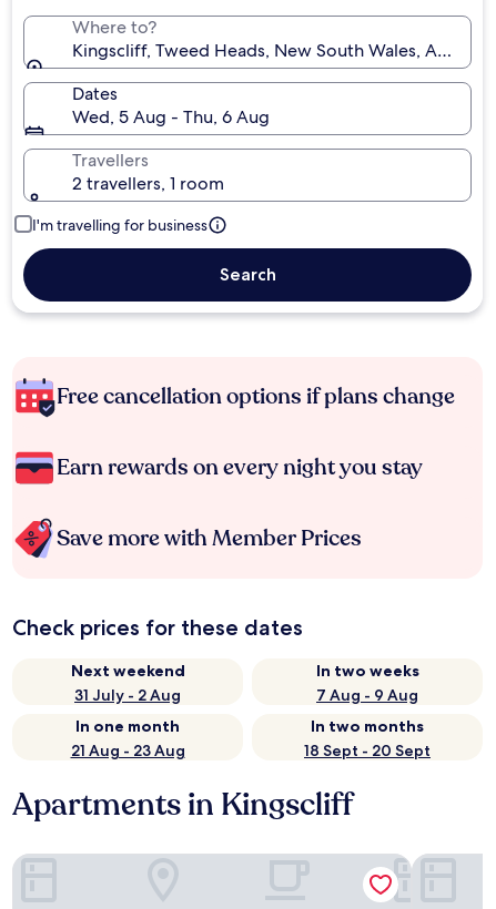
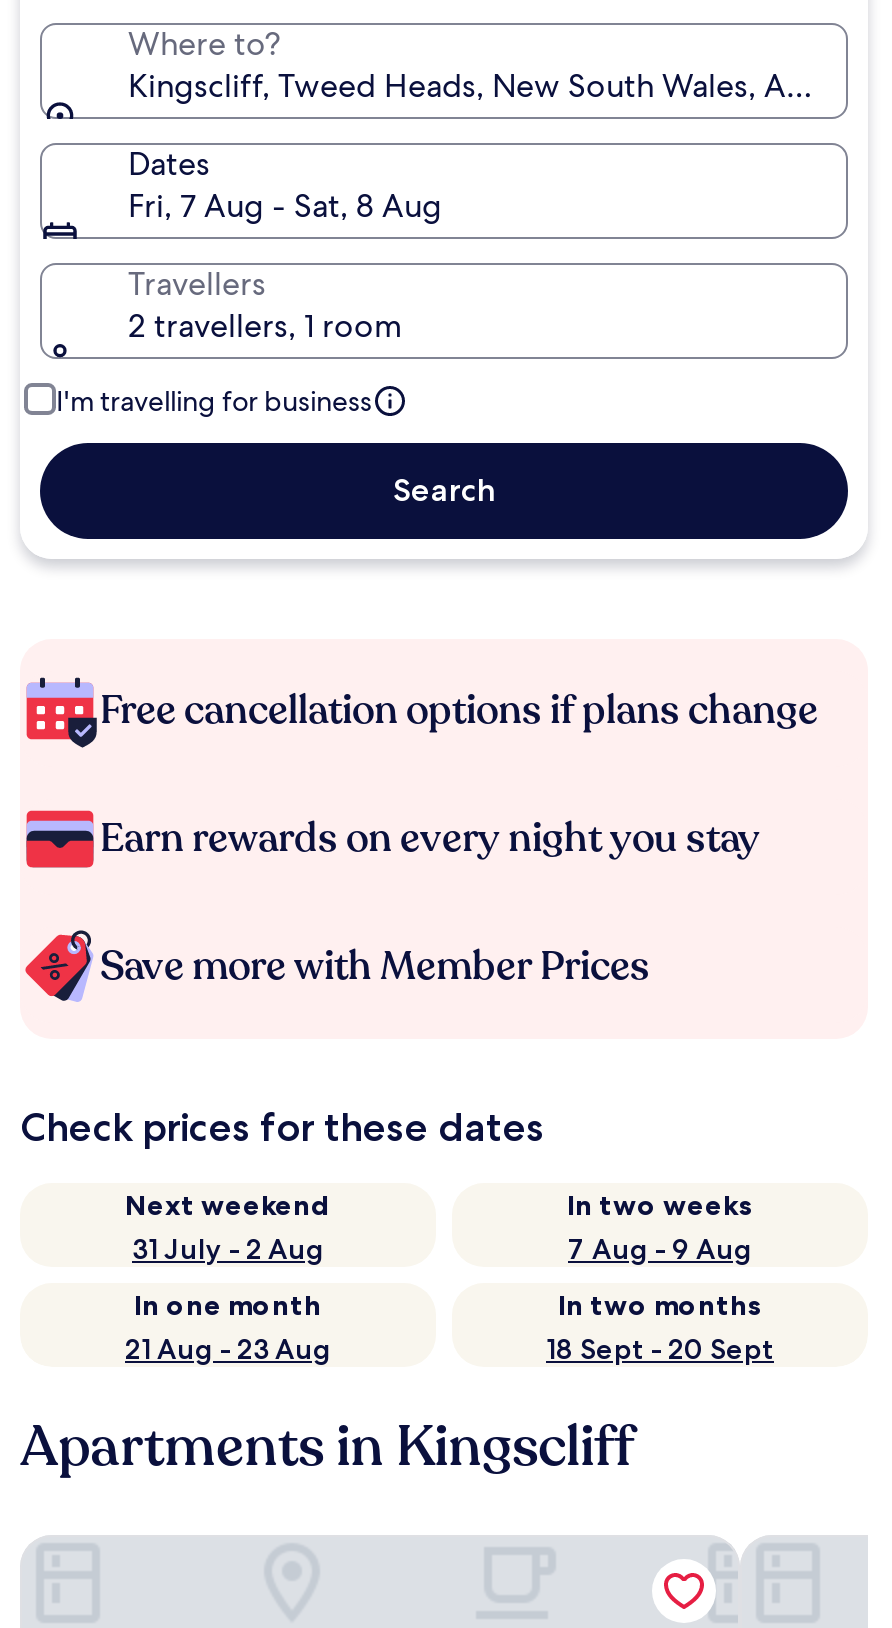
- Wed, 5 Aug - Thu, 6 Aug
+ Fri, 7 Aug - Sat, 8 Aug
